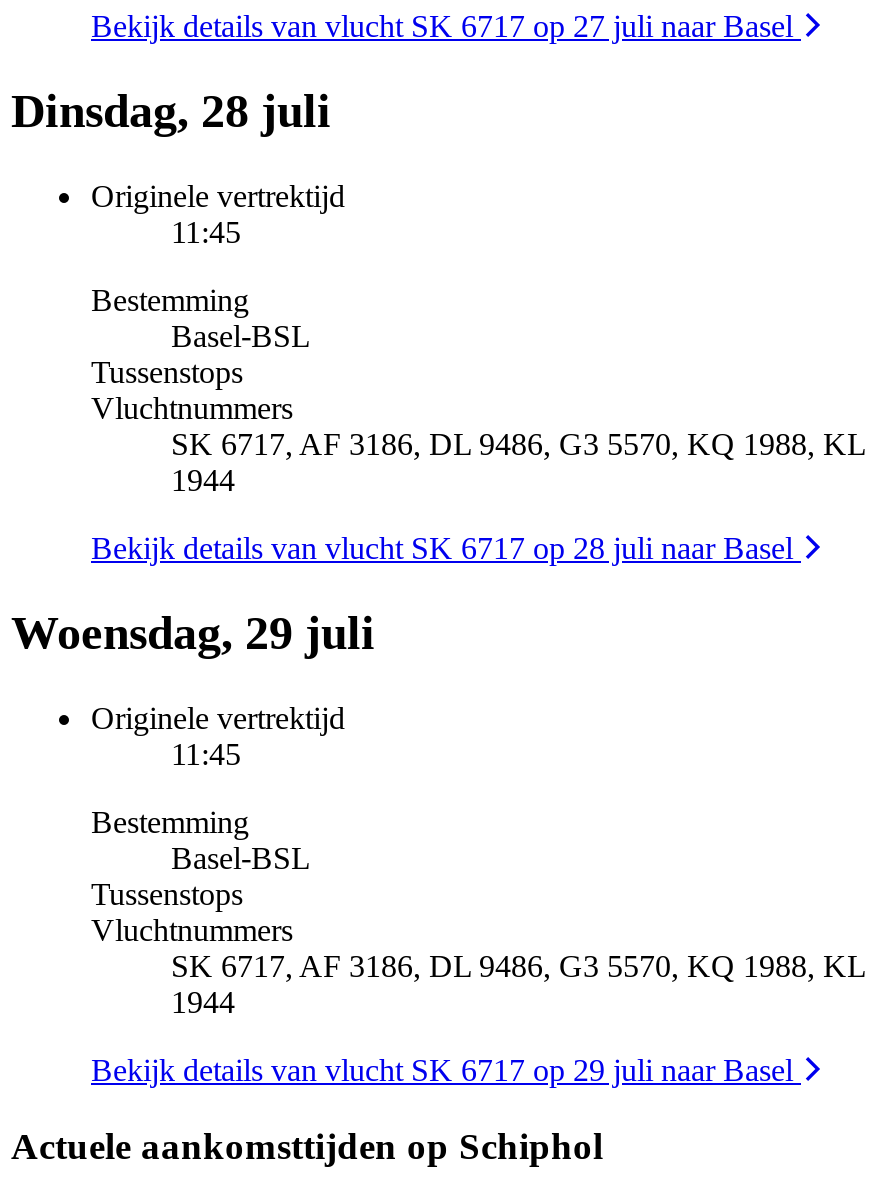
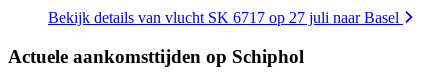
- Dinsdag, 28 juli
- Originele vertrektijd
- 11:45
- Bestemming
- Basel-BSL
- Tussenstops
- Vluchtnummers
- SK 6717, AF 3186, DL 9486, G3 5570, KQ 1988, KL
- 1944
- Bekijk details van vlucht SK 6717 op 28 juli naar Basel
- Woensdag, 29 juli
- Originele vertrektijd
- 11:45
- Bestemming
- Basel-BSL
- Tussenstops
- Vluchtnummers
- SK 6717, AF 3186, DL 9486, G3 5570, KQ 1988, KL
- 1944
- Bekijk details van vlucht SK 6717 op 29 juli naar Basel
